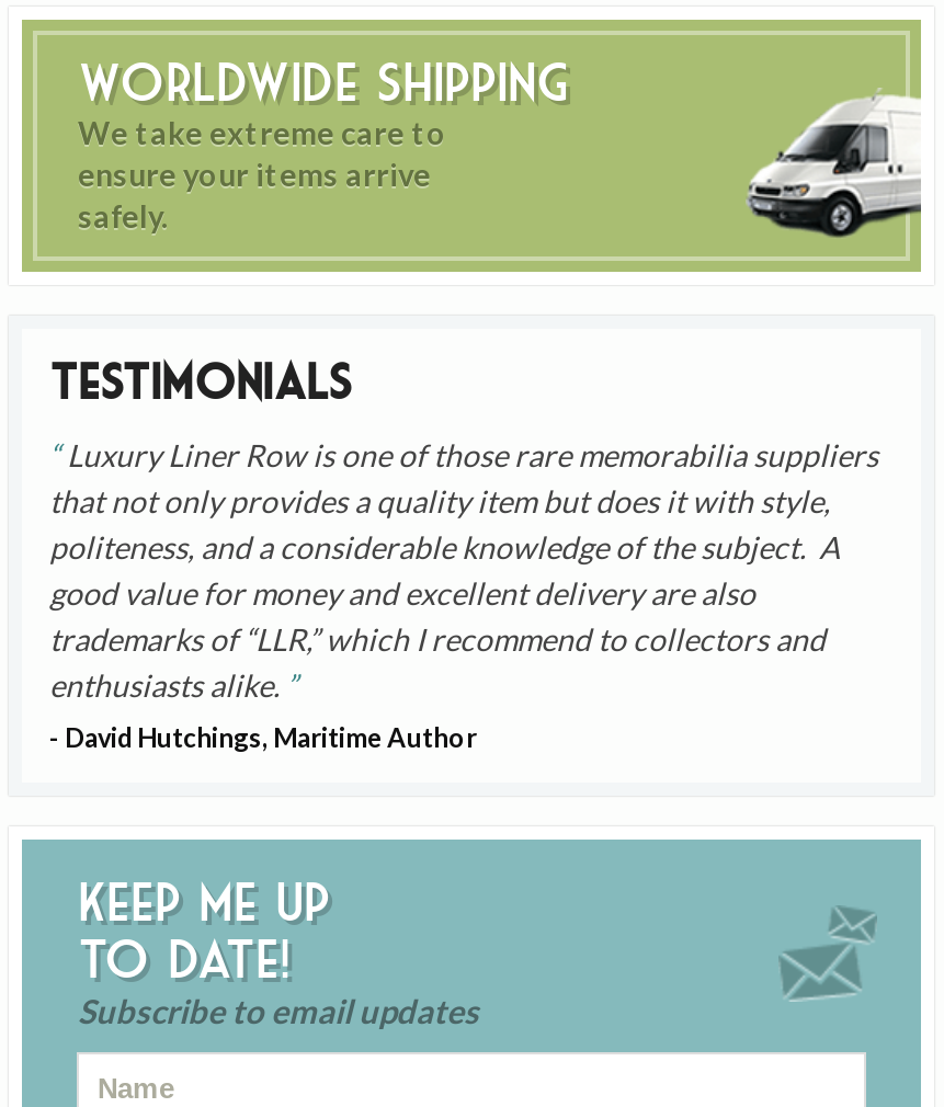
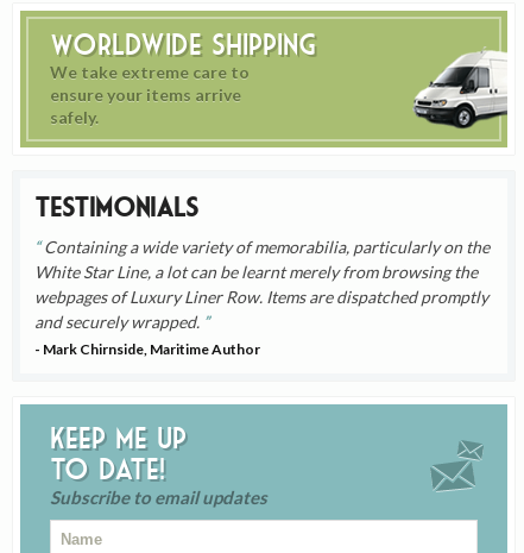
- Luxury Liner Row is one of those rare memorabilia suppliers
- that not only provides a quality item but does it with style,
- politeness, and a considerable knowledge of the subject. A
- good value for money and excellent delivery are also
- trademarks of “LLR,” which I recommend to collectors and
- enthusiasts alike.
- - David Hutchings, Maritime Author
+ Containing a wide variety of memorabilia, particularly on the
+ White Star Line, a lot can be learnt merely from browsing the
+ webpages of Luxury Liner Row. Items are dispatched promptly
+ and securely wrapped.
+ - Mark Chirnside, Maritime Author
